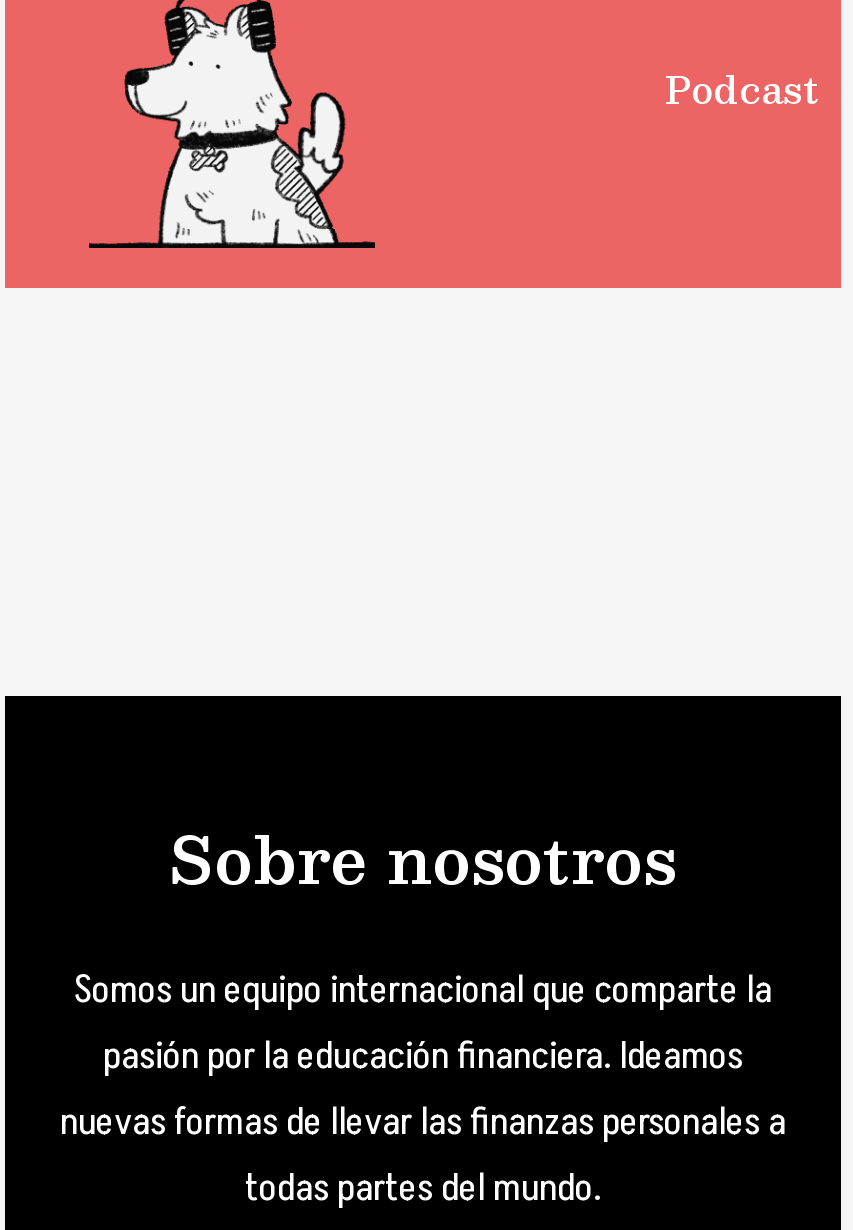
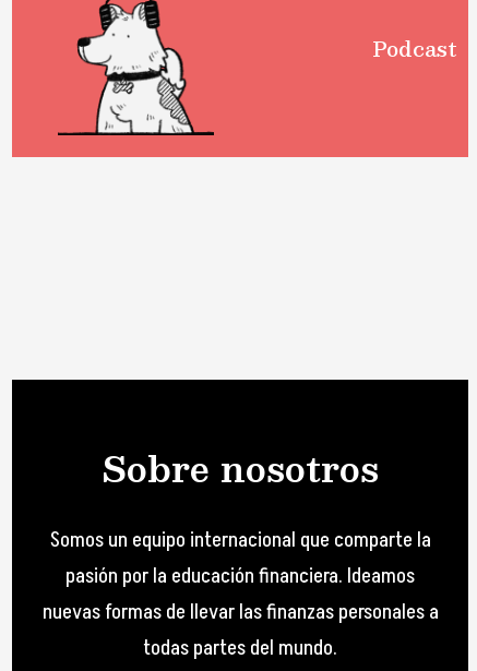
- [image]
+ [image]
